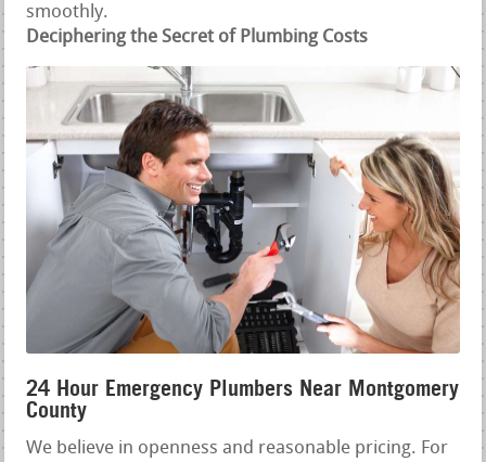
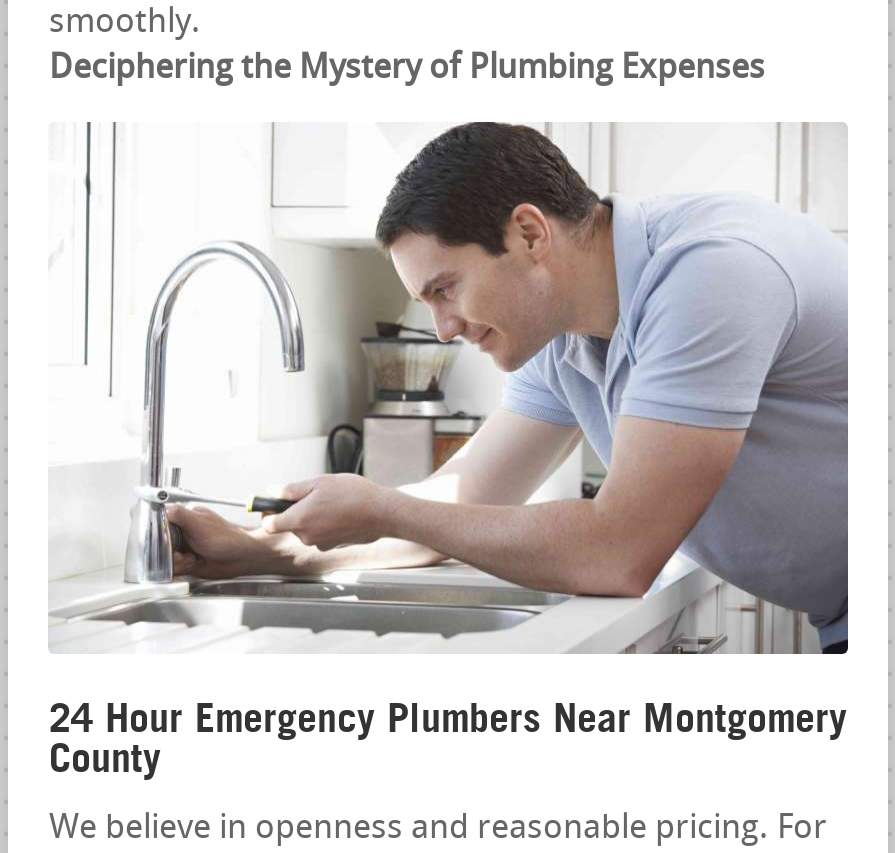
- Deciphering the Secret of Plumbing Costs
+ Deciphering the Mystery of Plumbing Expenses

- [image]
+ [image]
